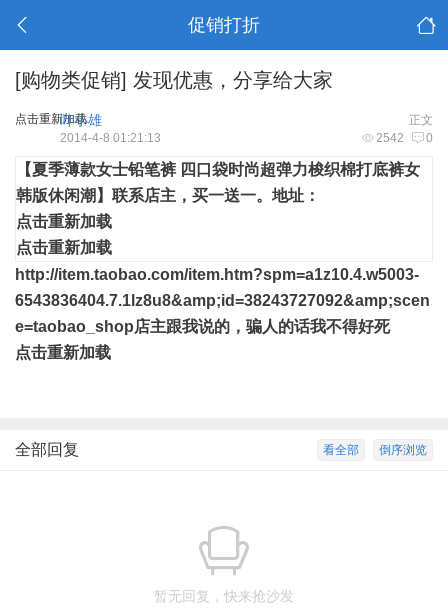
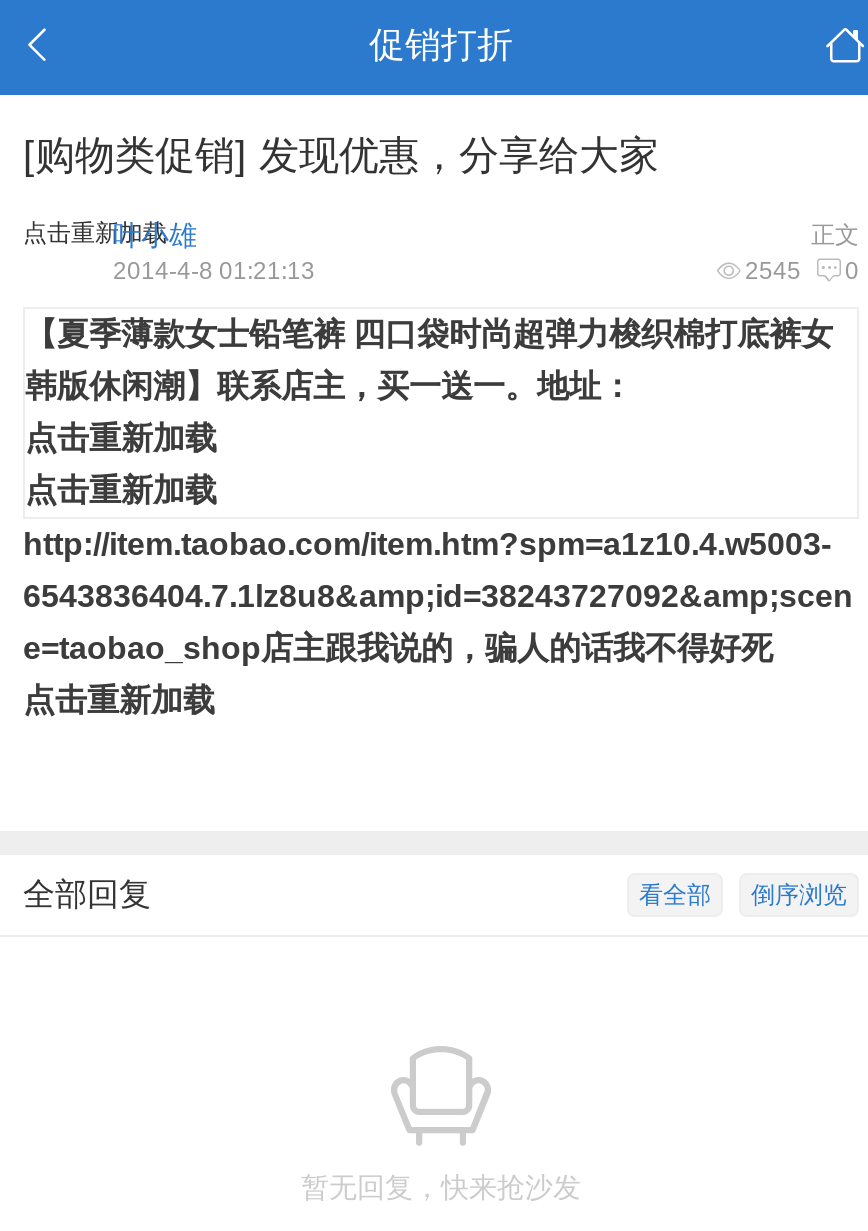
- 2542 0
+ 2545 0
